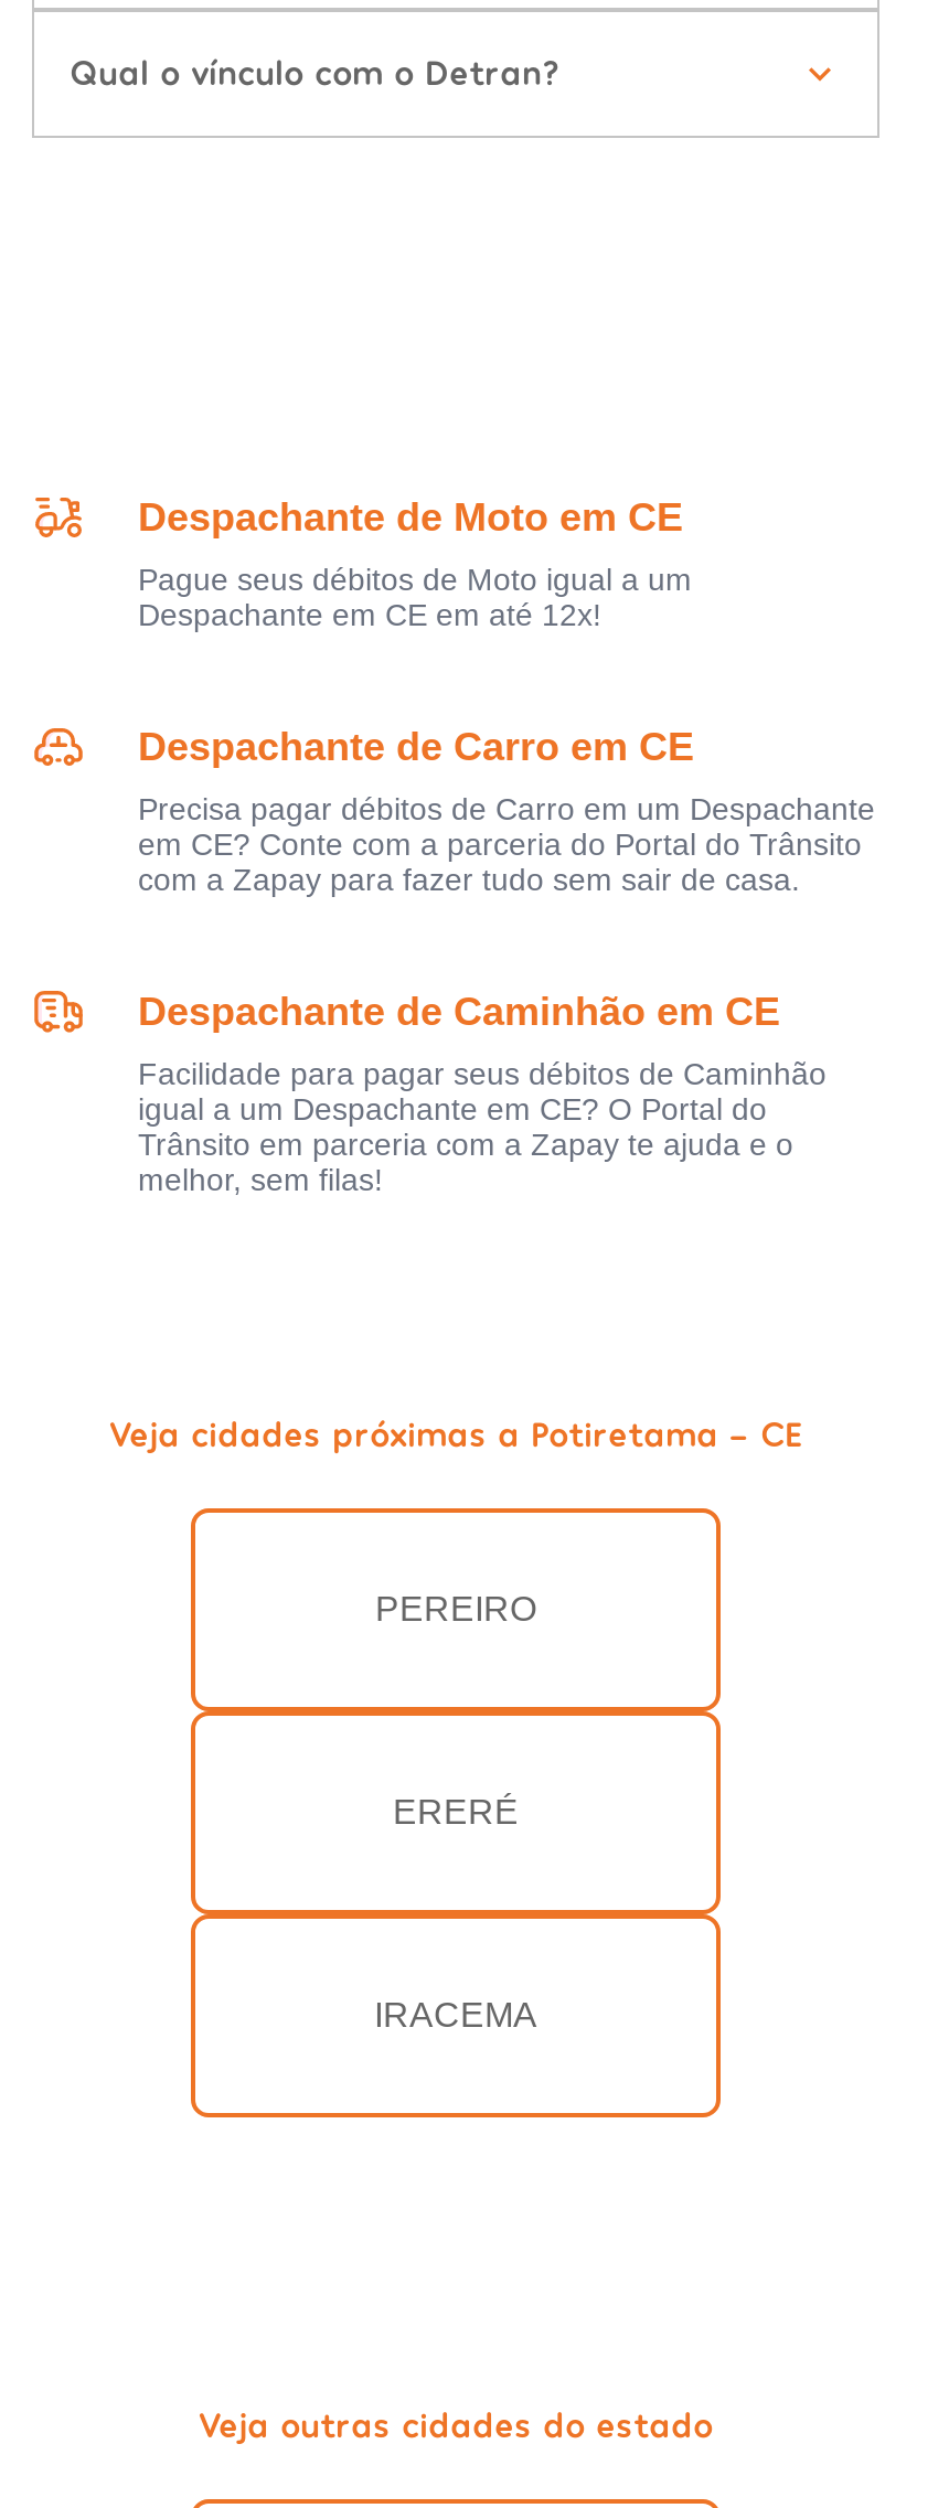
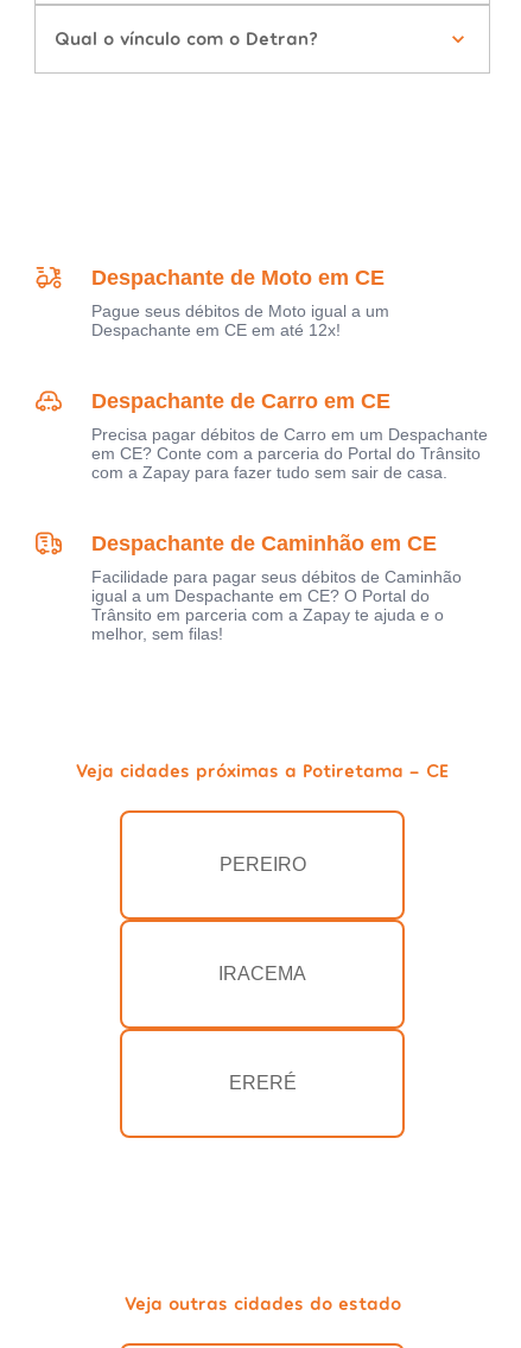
moved down: ERERÉ

moved up: IRACEMA
